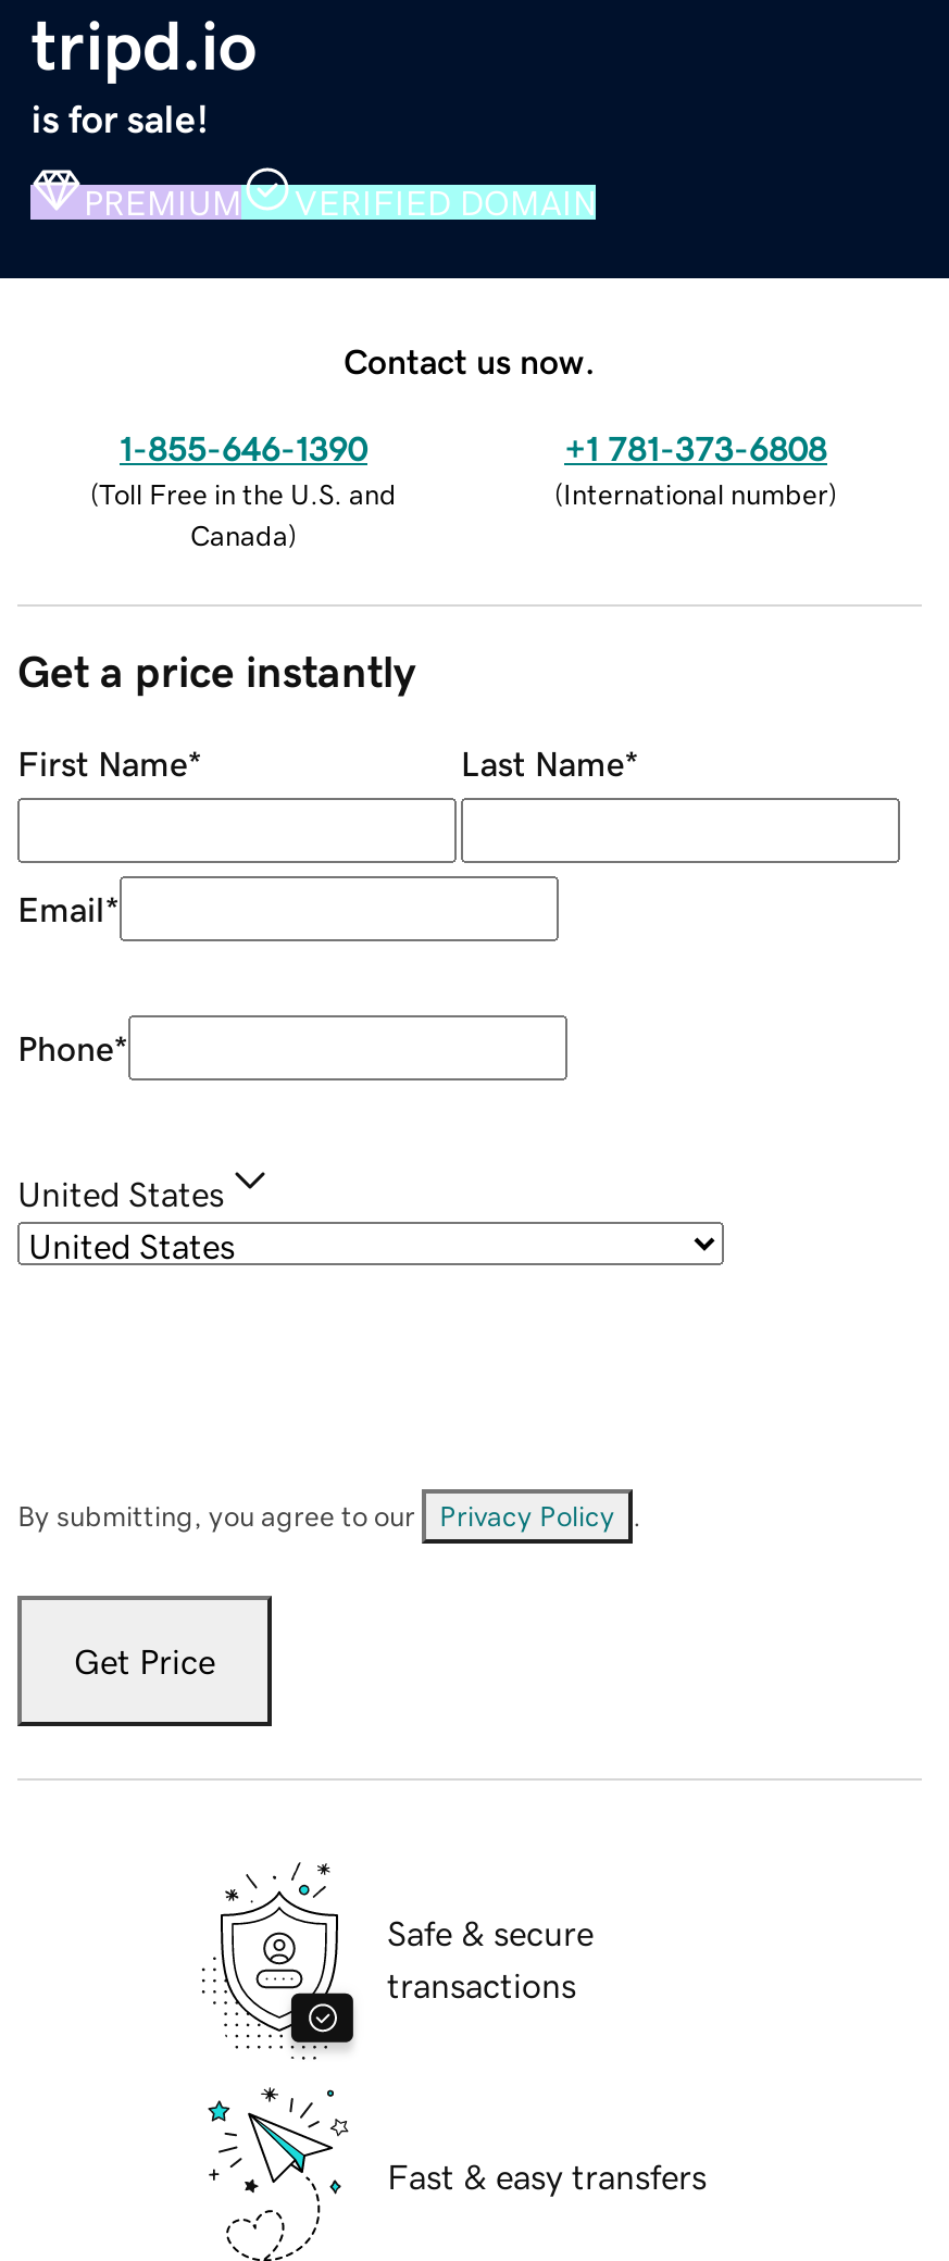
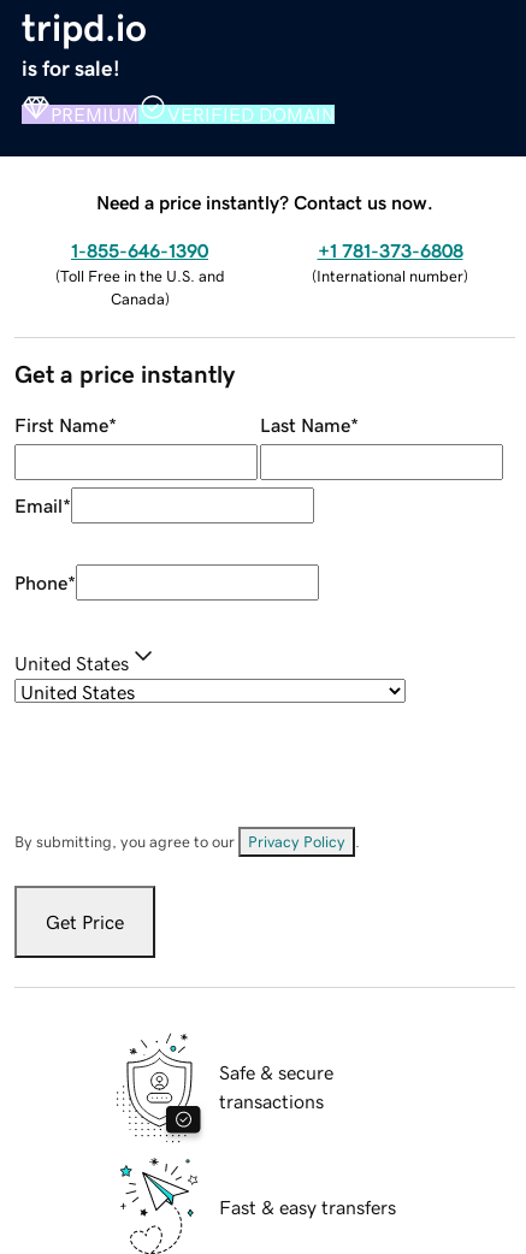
- Contact us now.
+ Need a price instantly? Contact us now.
